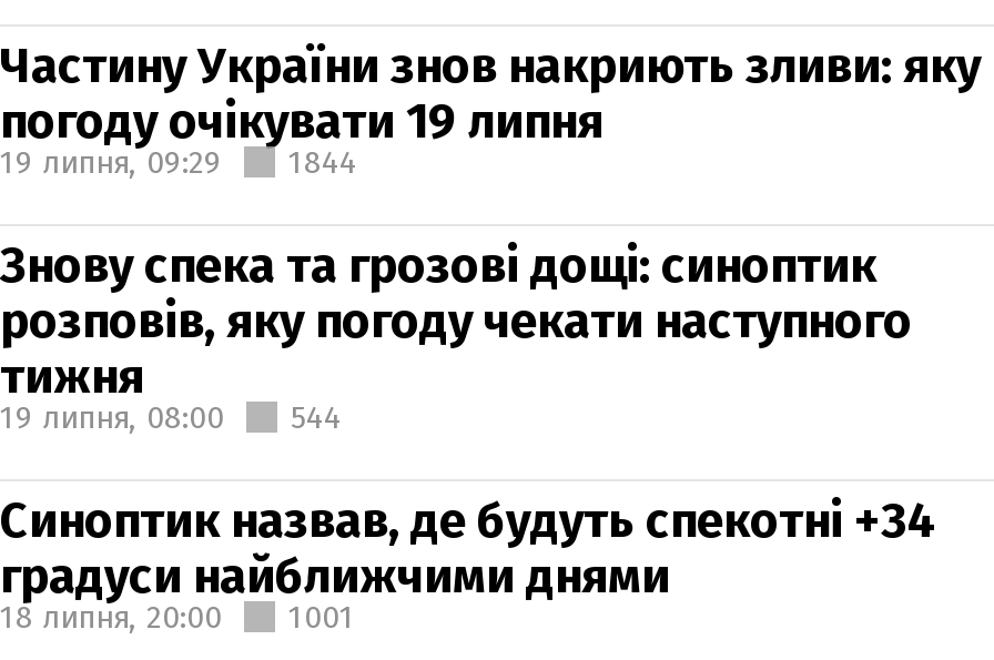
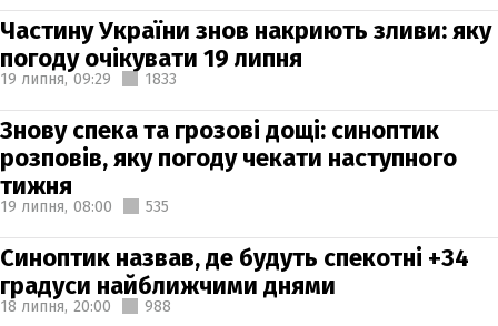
- 19 липня, 09:29 1844
+ 19 липня, 09:29 1833

- 19 липня, 08:00 544
+ 19 липня, 08:00 535

- 18 липня, 20:00 1001
+ 18 липня, 20:00 988
